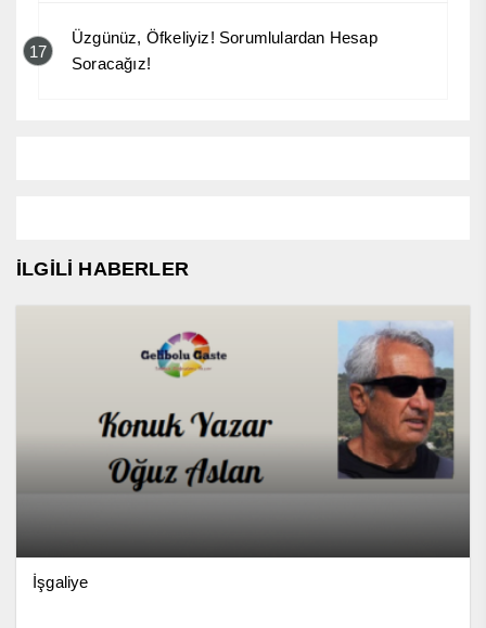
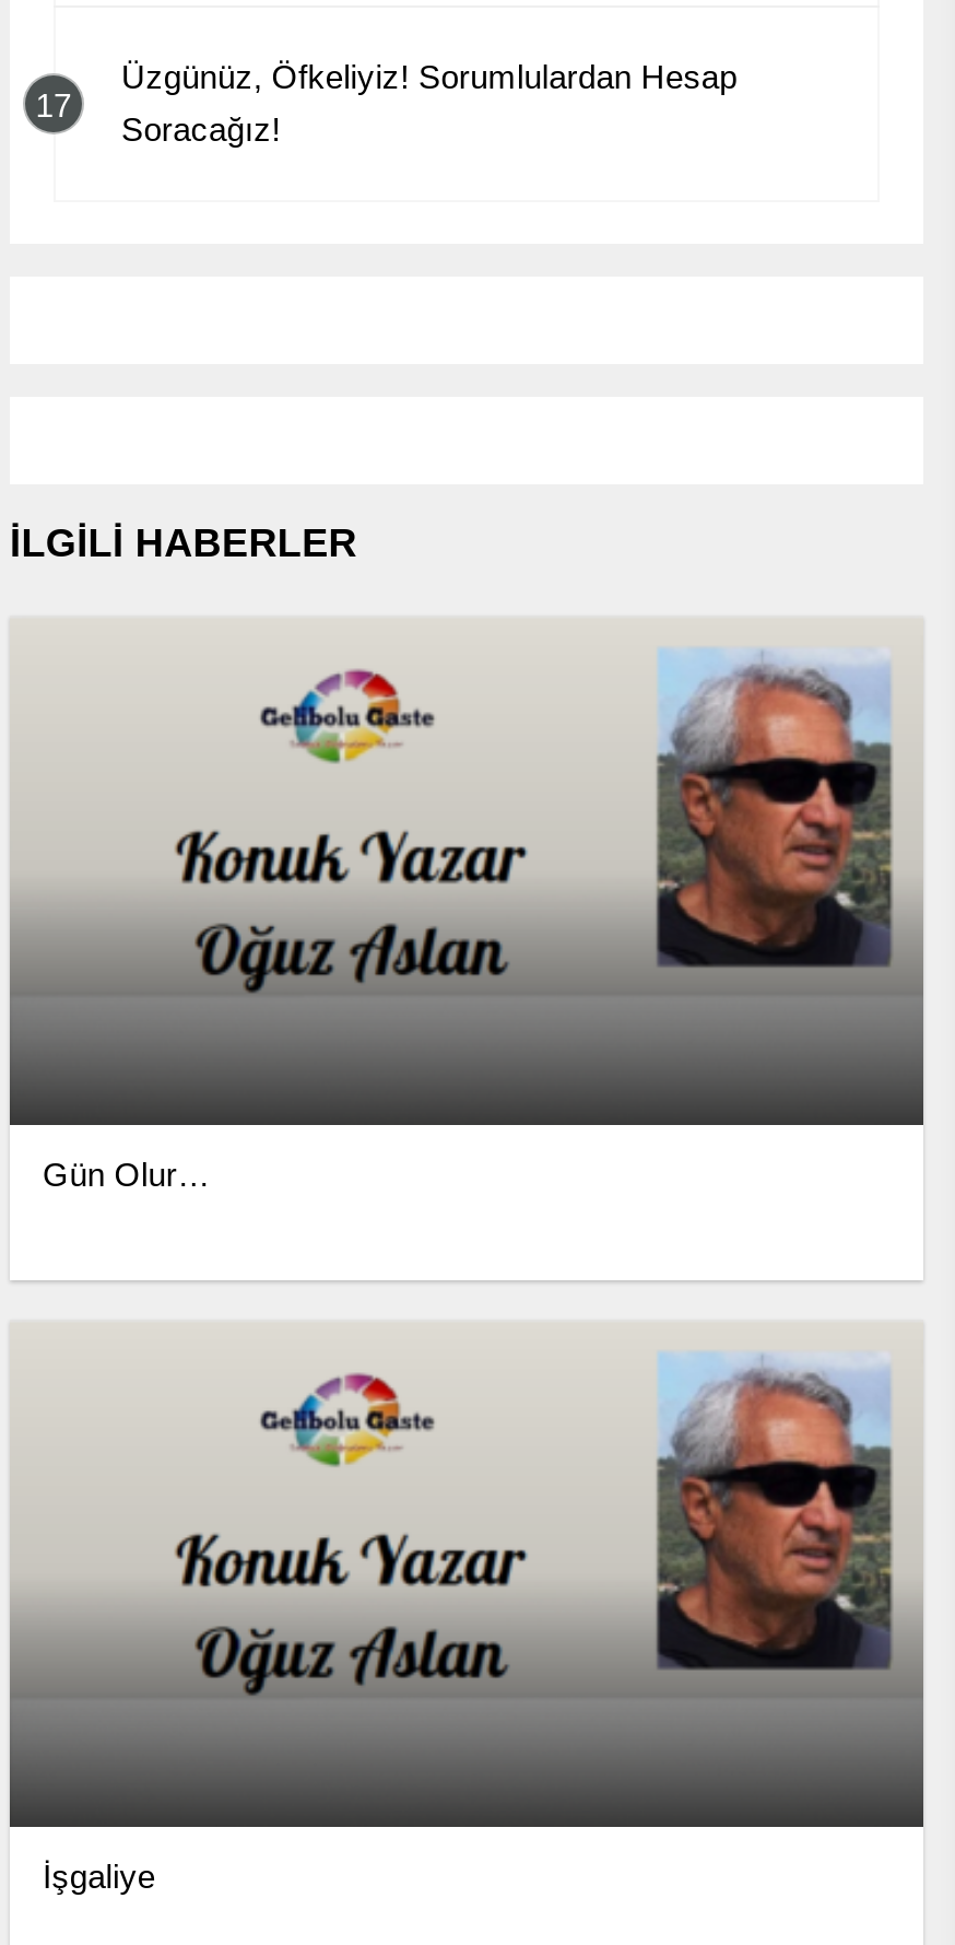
+ Gün Olur…
